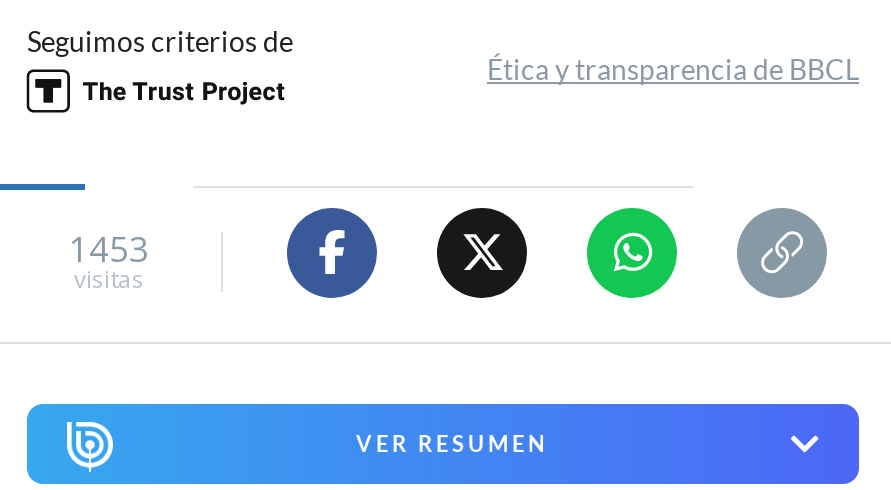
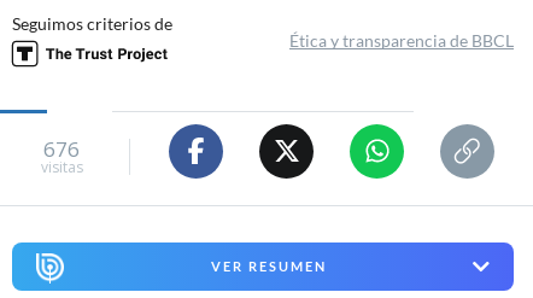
- 1453
+ 676
